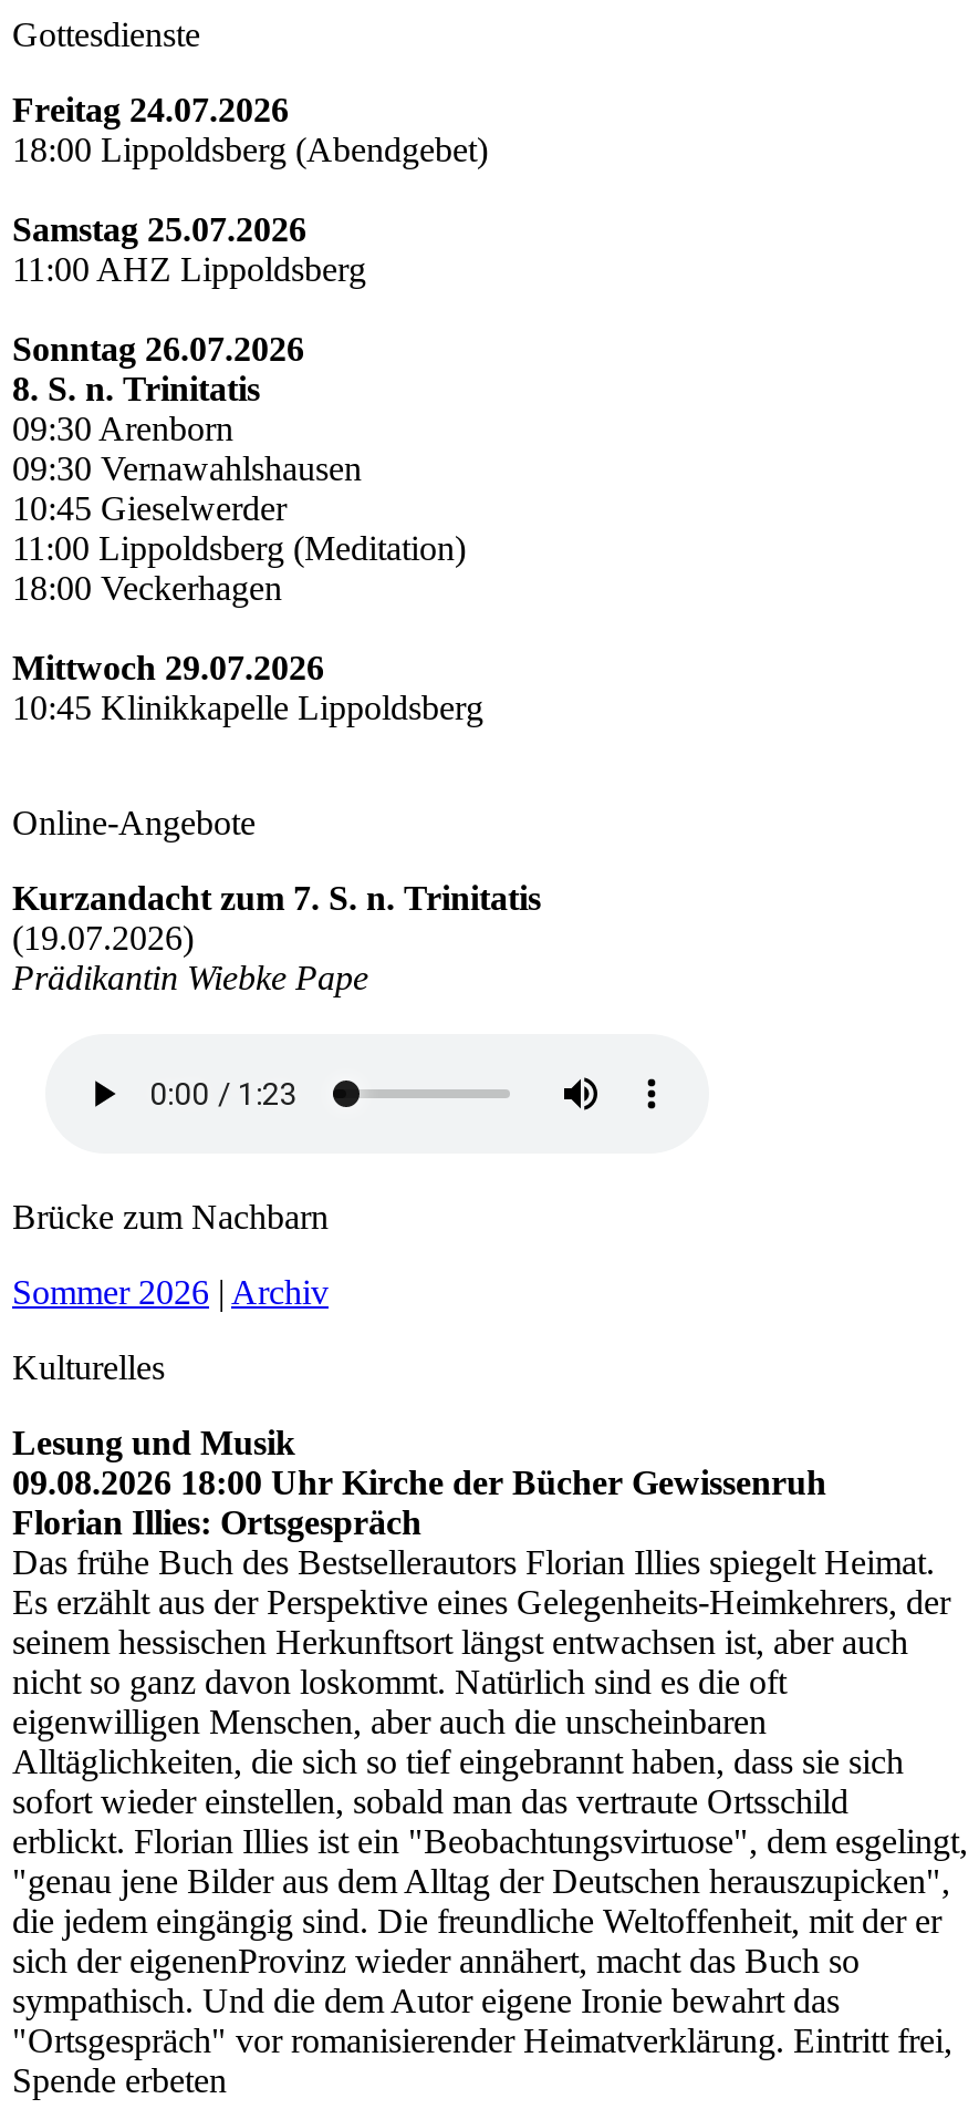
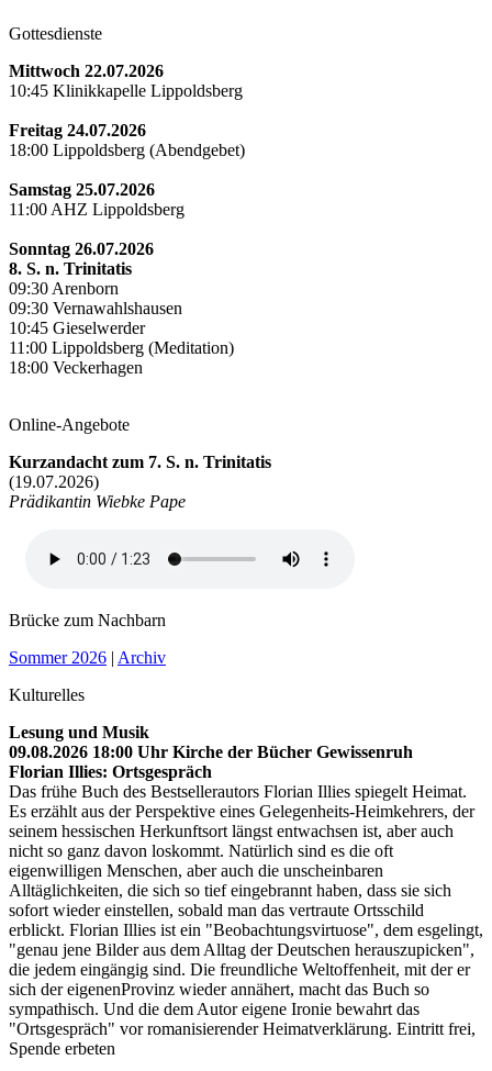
+ Mittwoch 22.07.2026

moved down: Freitag 24.07.2026 | 18:00 Lippoldsberg (Abendgebet) | Samstag 25.07.2026 | ... | 11:00 Lippoldsberg (Meditation) | 18:00 Veckerhagen

- Mittwoch 29.07.2026

moved up: 10:45 Klinikkapelle Lippoldsberg
